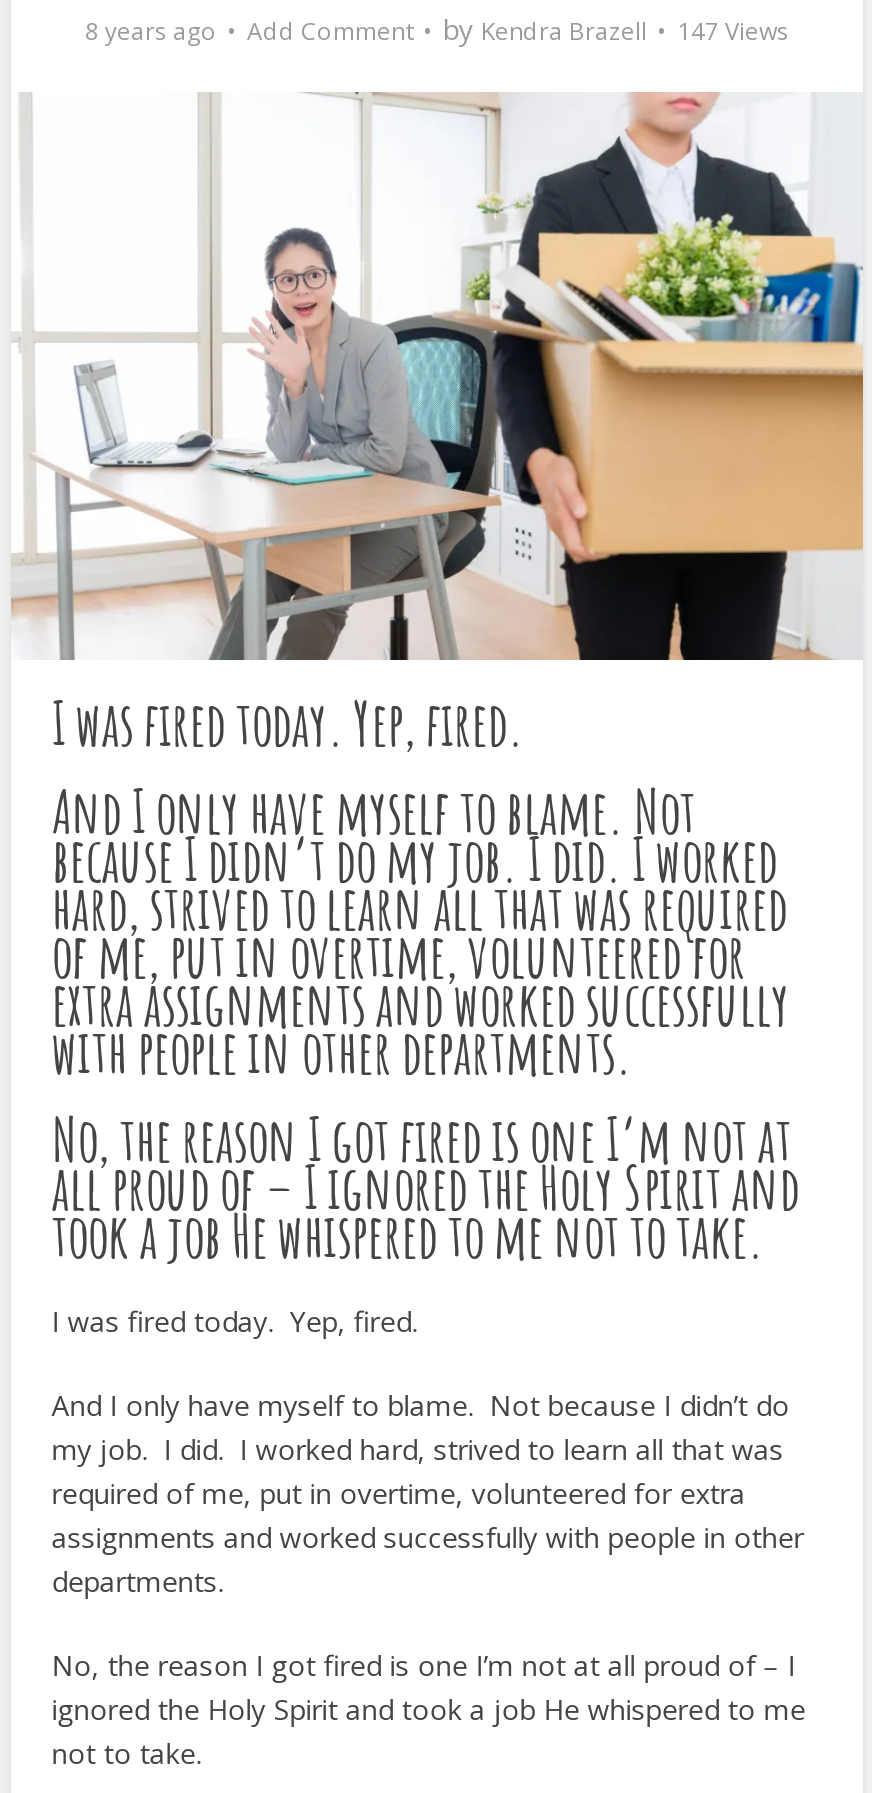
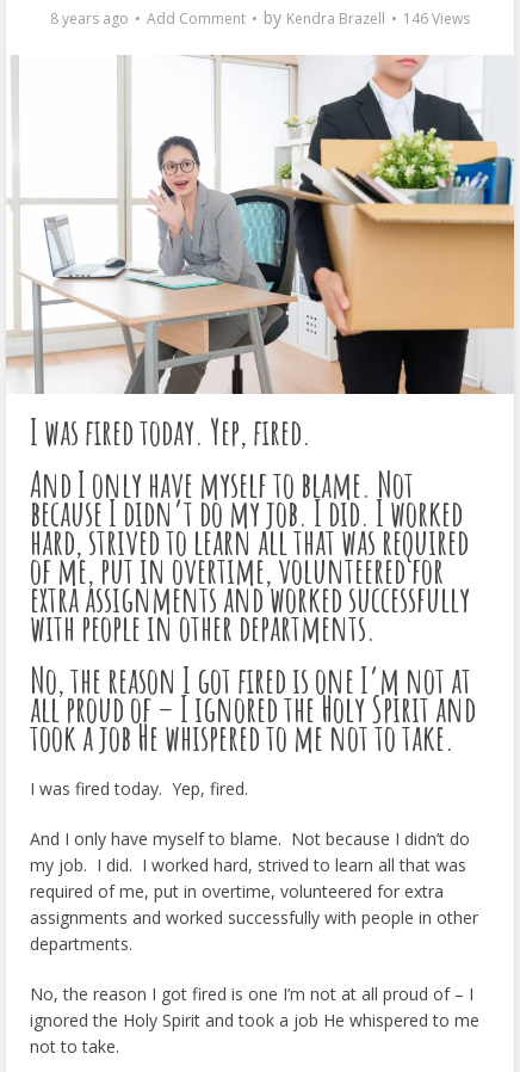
- 8 years ago Add Comment by Kendra Brazell 147 Views
+ 8 years ago Add Comment by Kendra Brazell 146 Views
